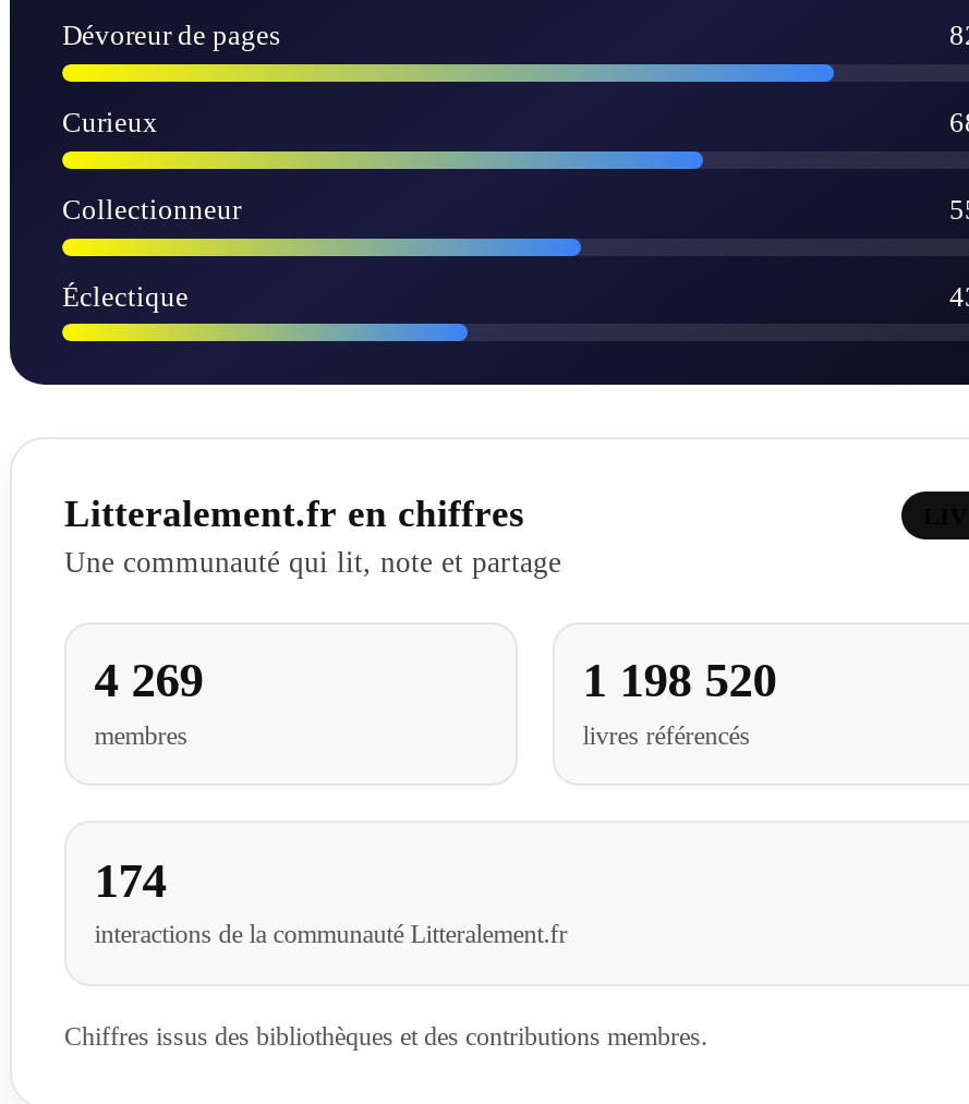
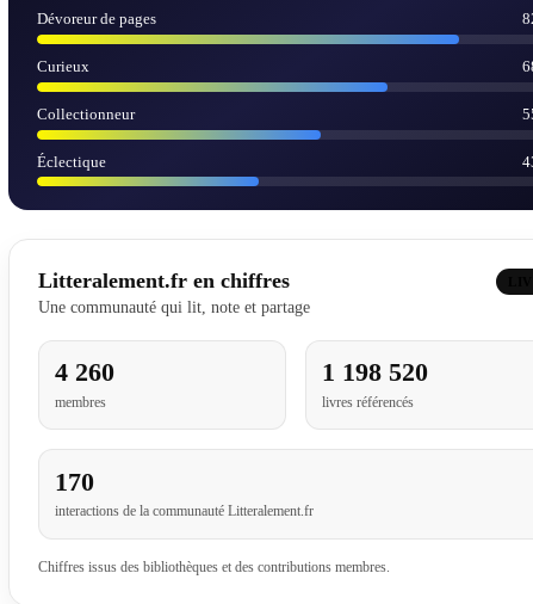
- 4 269
+ 4 260

- 174
+ 170
